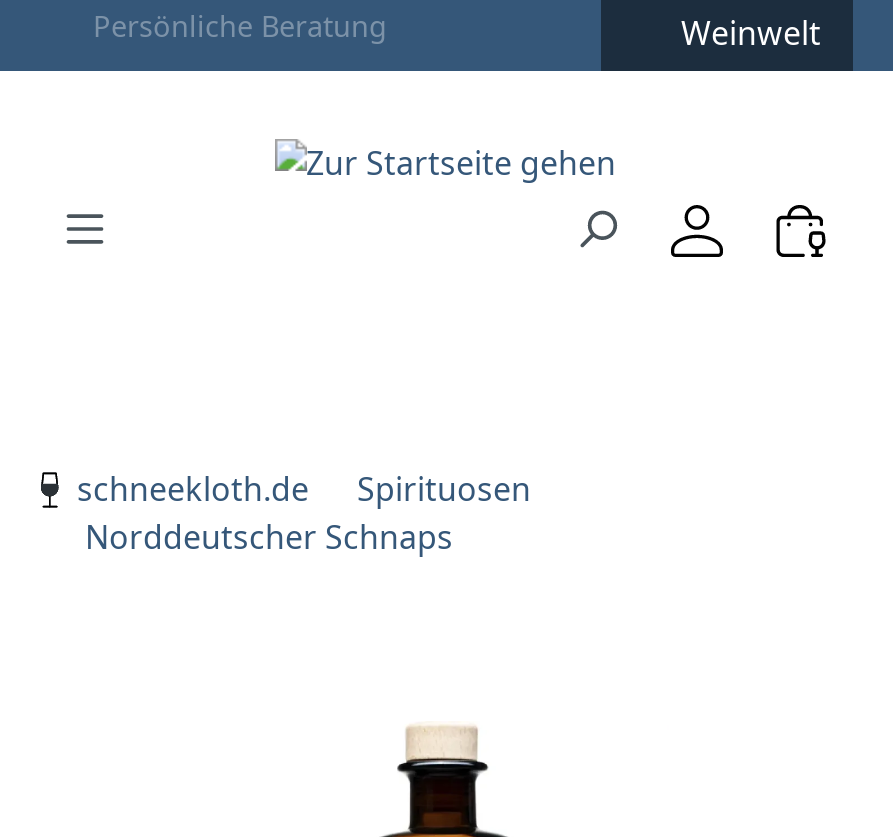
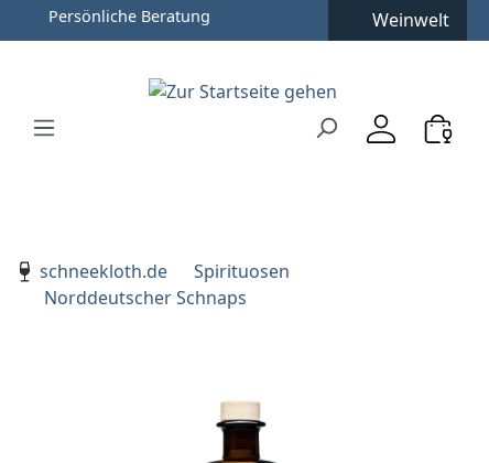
+ Persönliche Beratung
